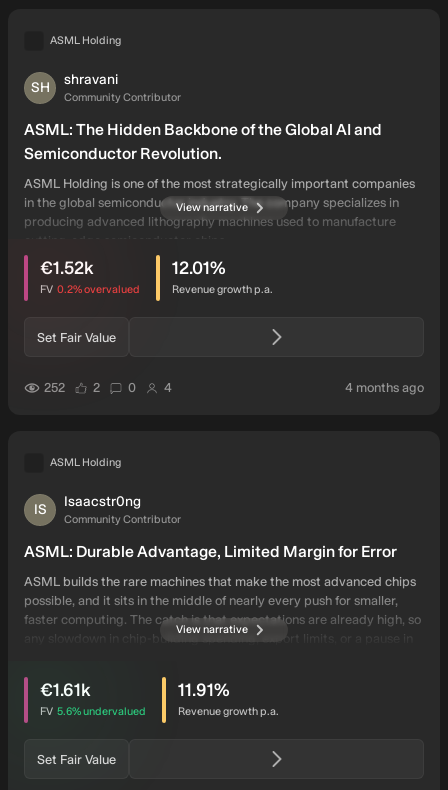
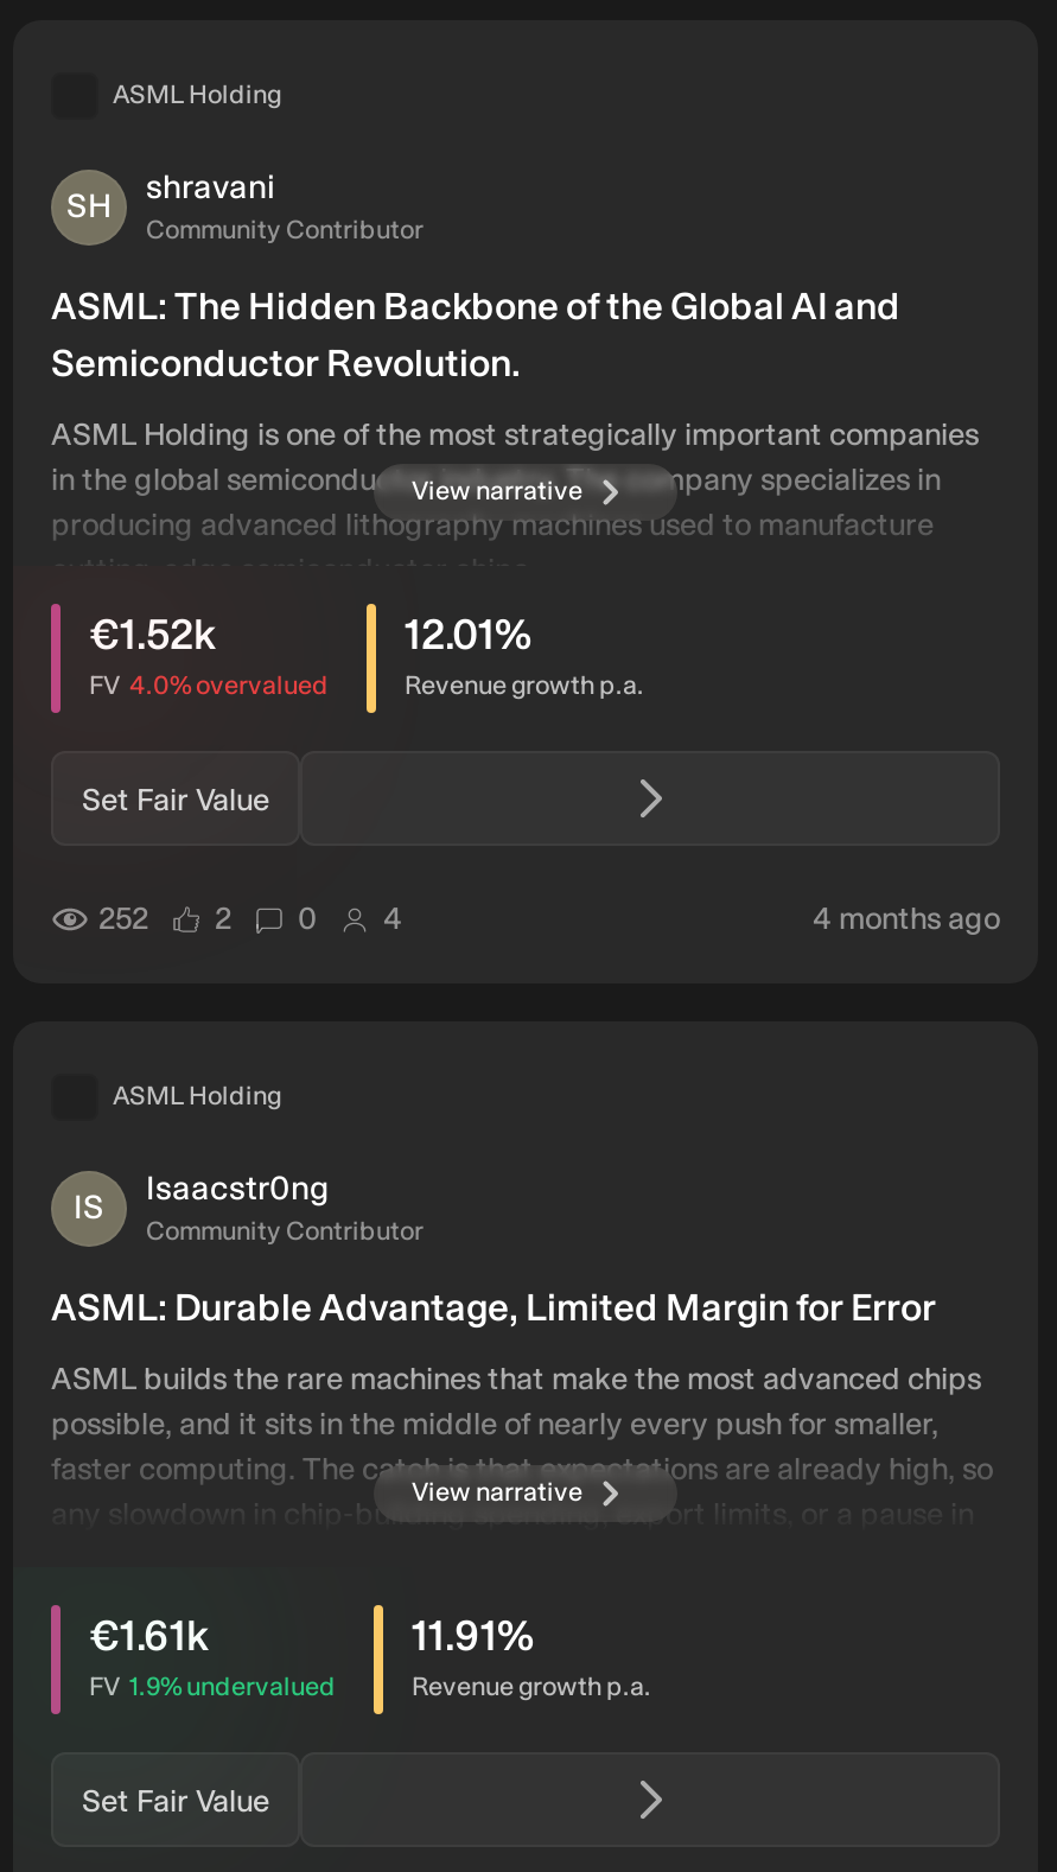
- FV 0.2% overvalued
+ FV 4.0% overvalued

- FV 5.6% undervalued
+ FV 1.9% undervalued
